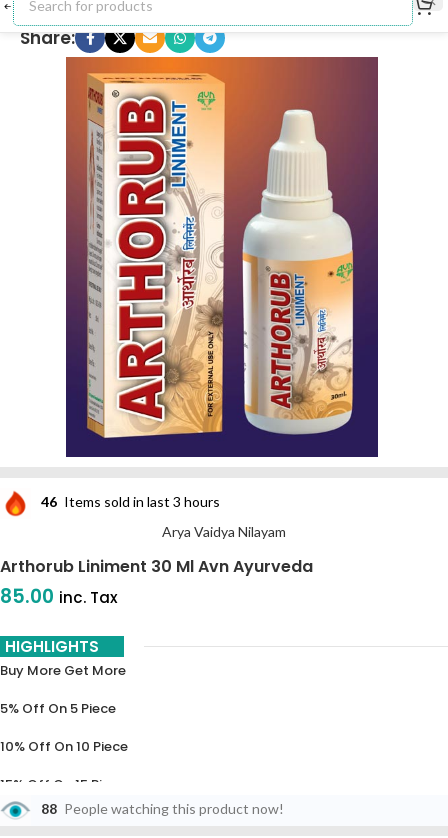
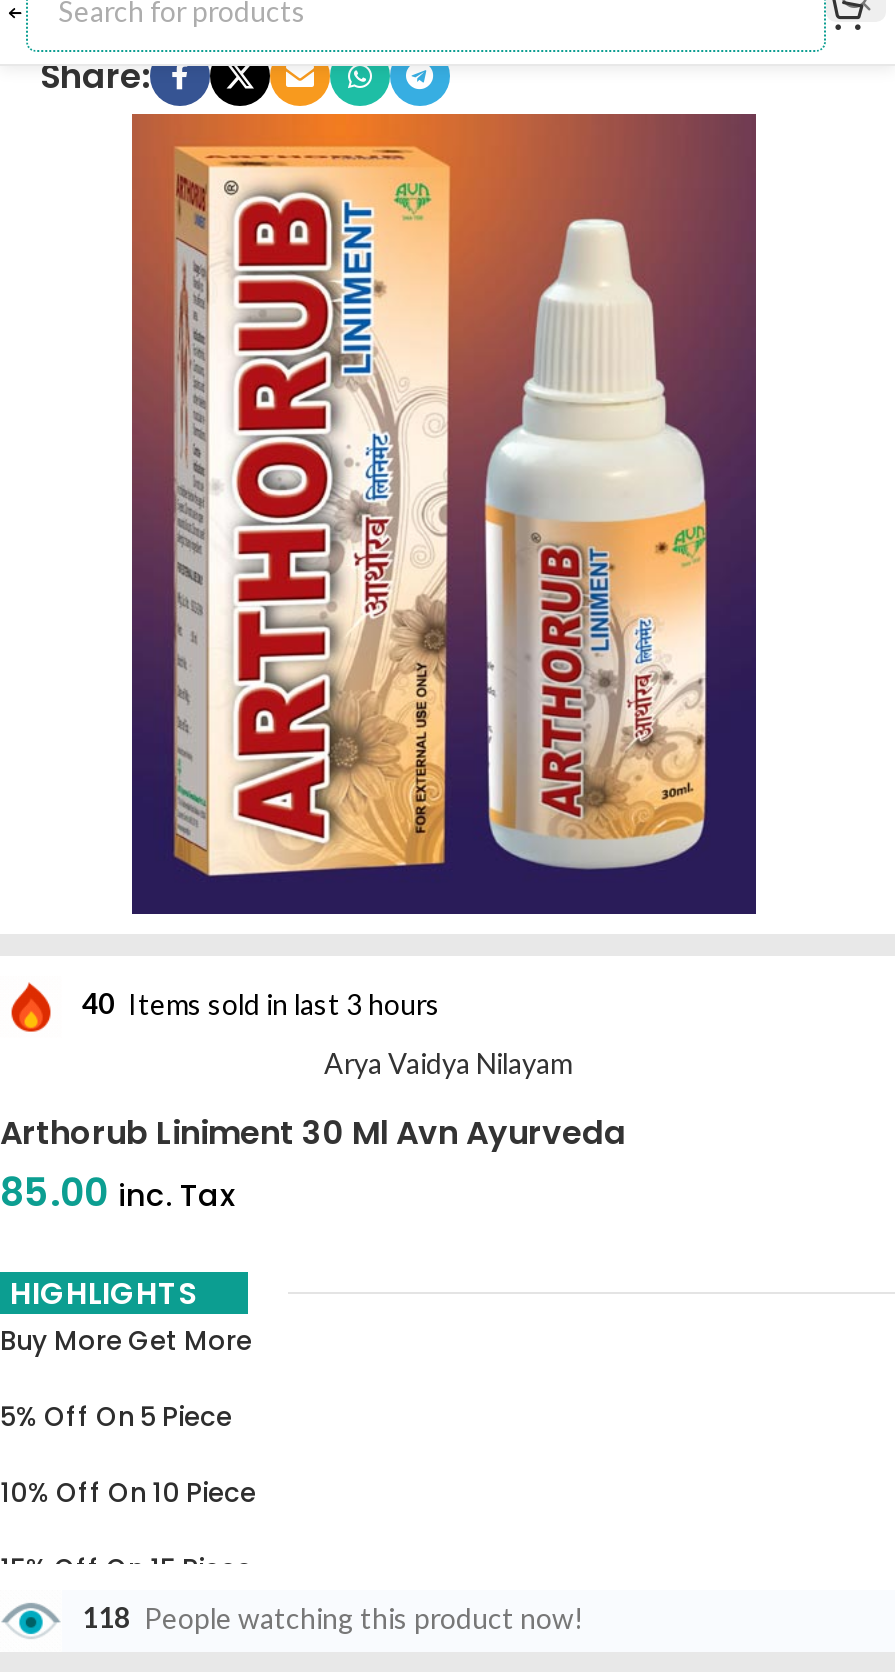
- 46 Items sold in last 3 hours
+ 40 Items sold in last 3 hours

- 88 People watching this product now!
+ 118 People watching this product now!
